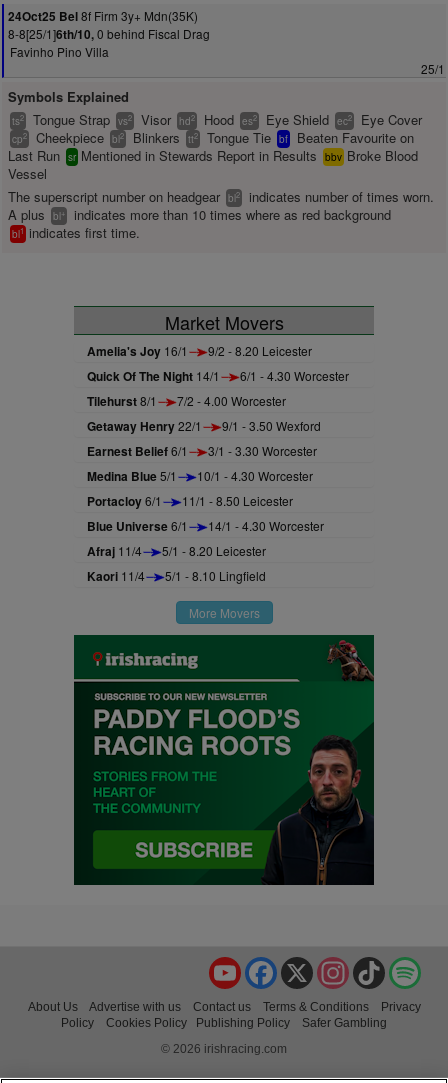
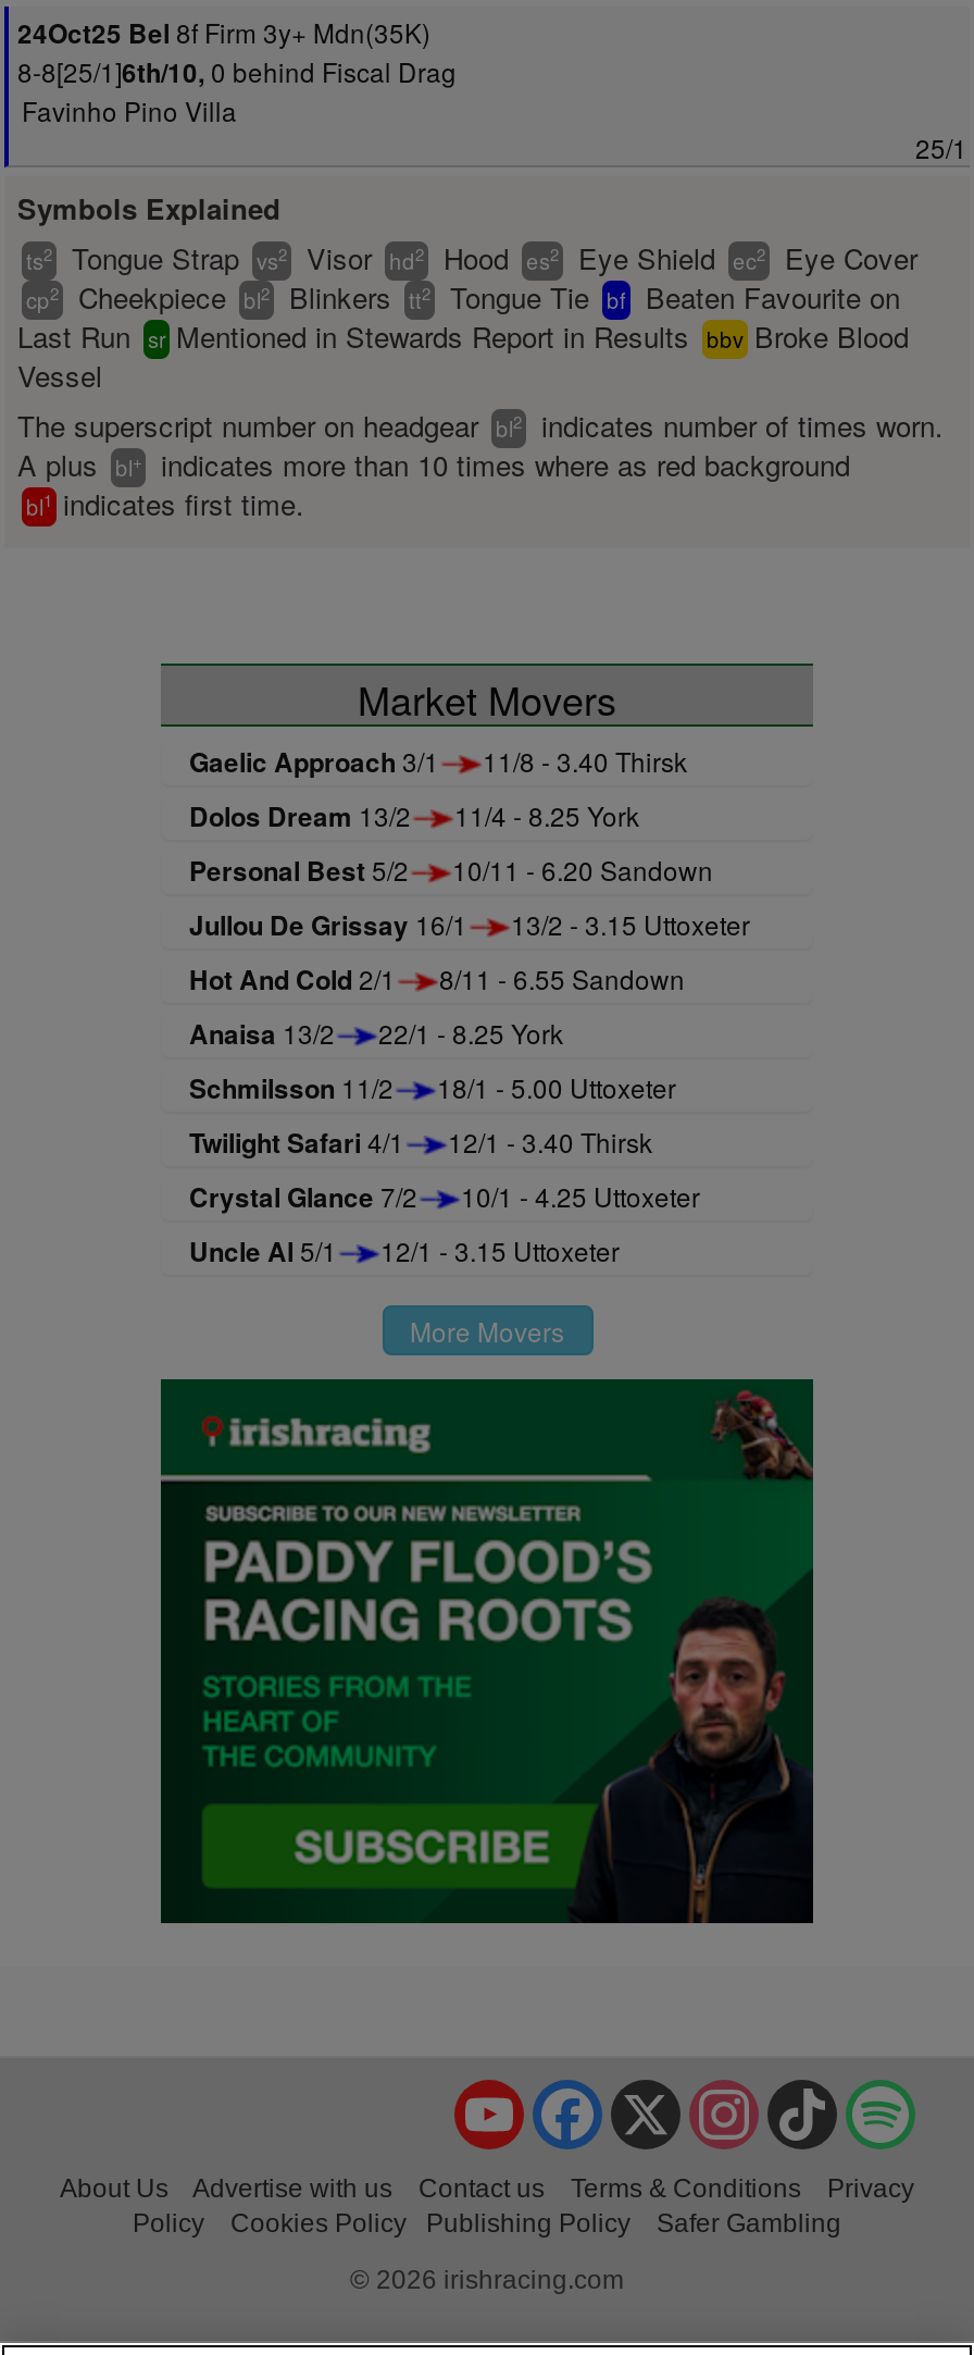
- Amelia's Joy 16/1
- 9/2 - 8.20 Leicester
- Quick Of The Night 14/1
- 6/1 - 4.30 Worcester
- Tilehurst 8/1
- 7/2 - 4.00 Worcester
- Getaway Henry 22/1
- 9/1 - 3.50 Wexford
- Earnest Belief 6/1
- 3/1 - 3.30 Worcester
- Medina Blue 5/1
- 10/1 - 4.30 Worcester
- Portacloy 6/1
- 11/1 - 8.50 Leicester
- Blue Universe 6/1
- 14/1 - 4.30 Worcester
- Afraj 11/4
- 5/1 - 8.20 Leicester
- Kaori 11/4
- 5/1 - 8.10 Lingfield
+ Gaelic Approach 3/1
+ 11/8 - 3.40 Thirsk
+ Dolos Dream 13/2
+ 11/4 - 8.25 York
+ Personal Best 5/2
+ 10/11 - 6.20 Sandown
+ Jullou De Grissay 16/1
+ 13/2 - 3.15 Uttoxeter
+ Hot And Cold 2/1
+ 8/11 - 6.55 Sandown
+ Anaisa 13/2
+ 22/1 - 8.25 York
+ Schmilsson 11/2
+ 18/1 - 5.00 Uttoxeter
+ Twilight Safari 4/1
+ 12/1 - 3.40 Thirsk
+ Crystal Glance 7/2
+ 10/1 - 4.25 Uttoxeter
+ Uncle Al 5/1
+ 12/1 - 3.15 Uttoxeter
